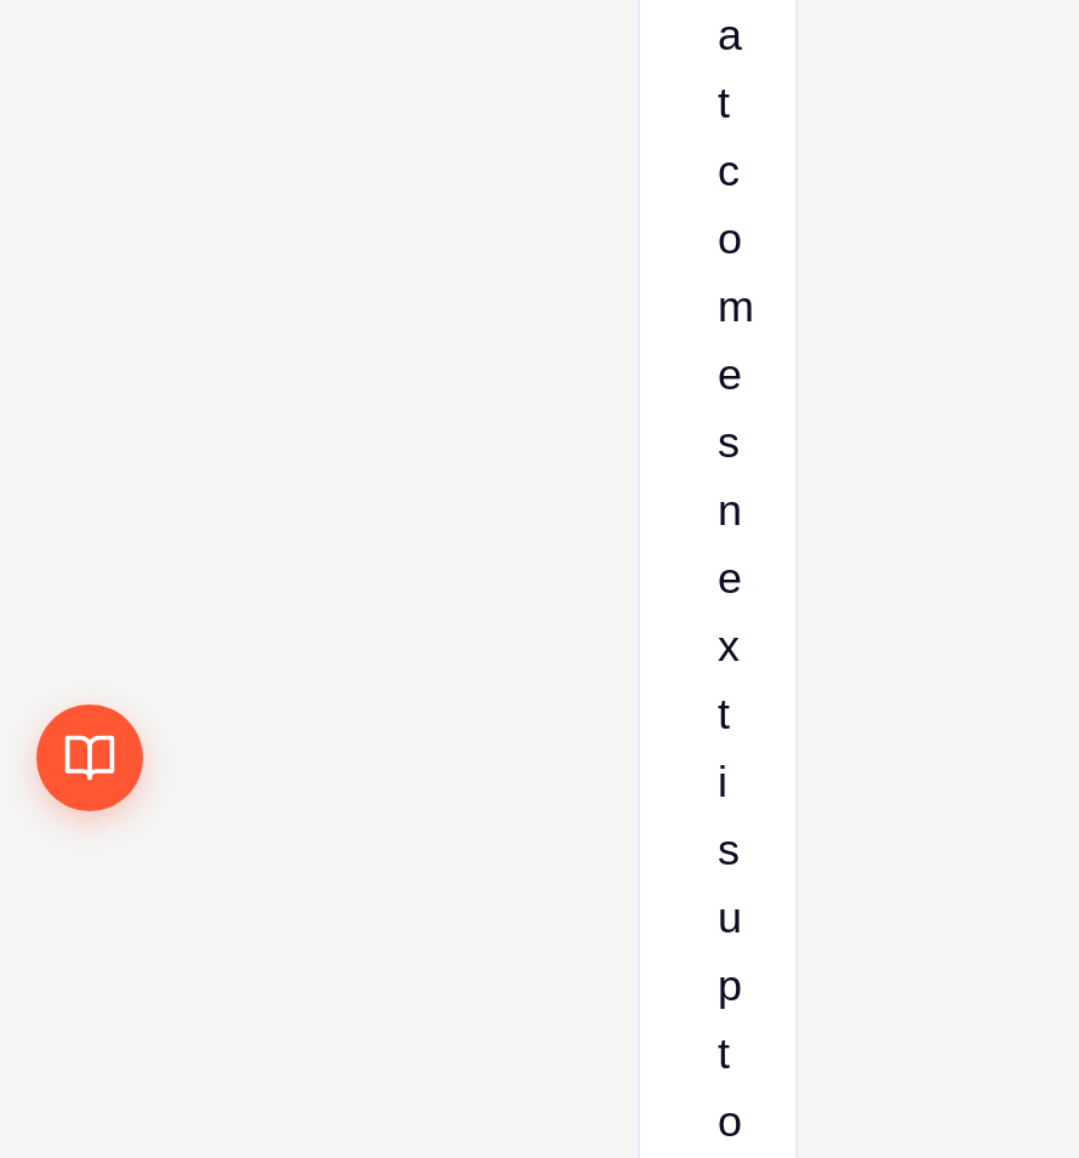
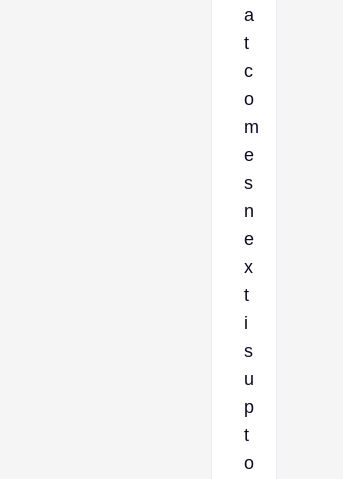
- [image]
